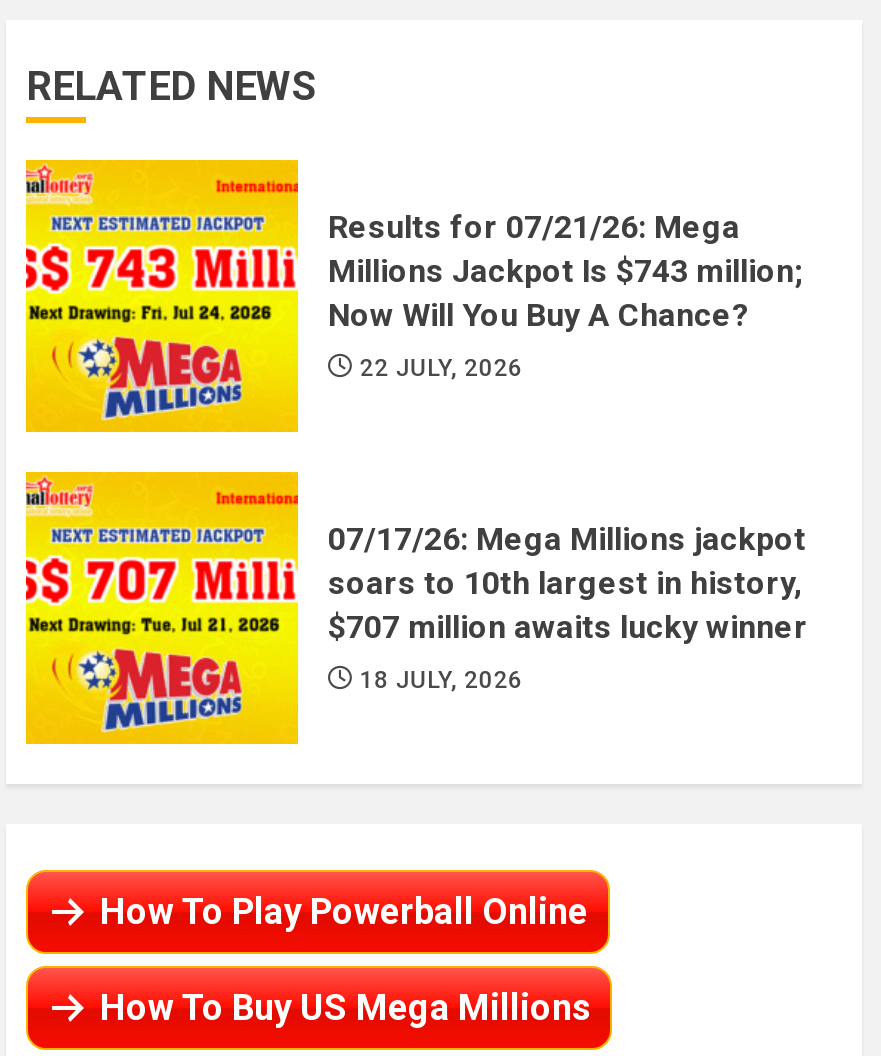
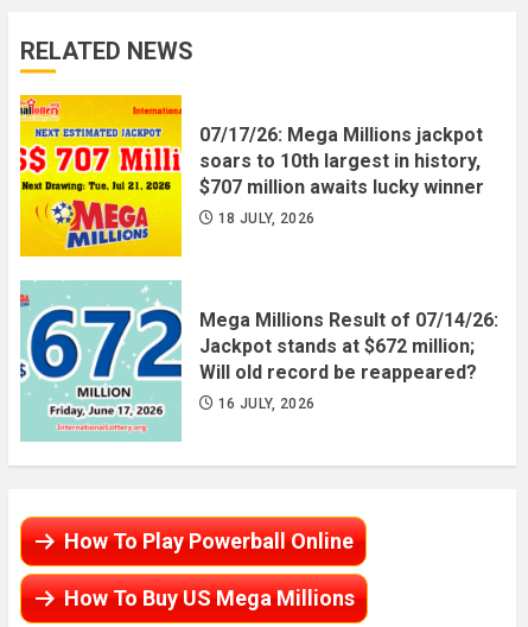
- Results for 07/21/26: Mega
- Millions Jackpot Is $743 million;
- Now Will You Buy A Chance?
- 22 JULY, 2026

- [image]

moved up: [image] | 07/17/26: Mega Millions jackpot | soars to 10th largest in history, | $707 million awaits lucky winner | 18 JULY, 2026

+ [image]
+ Mega Millions Result of 07/14/26:
+ Jackpot stands at $672 million;
+ Will old record be reappeared?
+ 16 JULY, 2026
